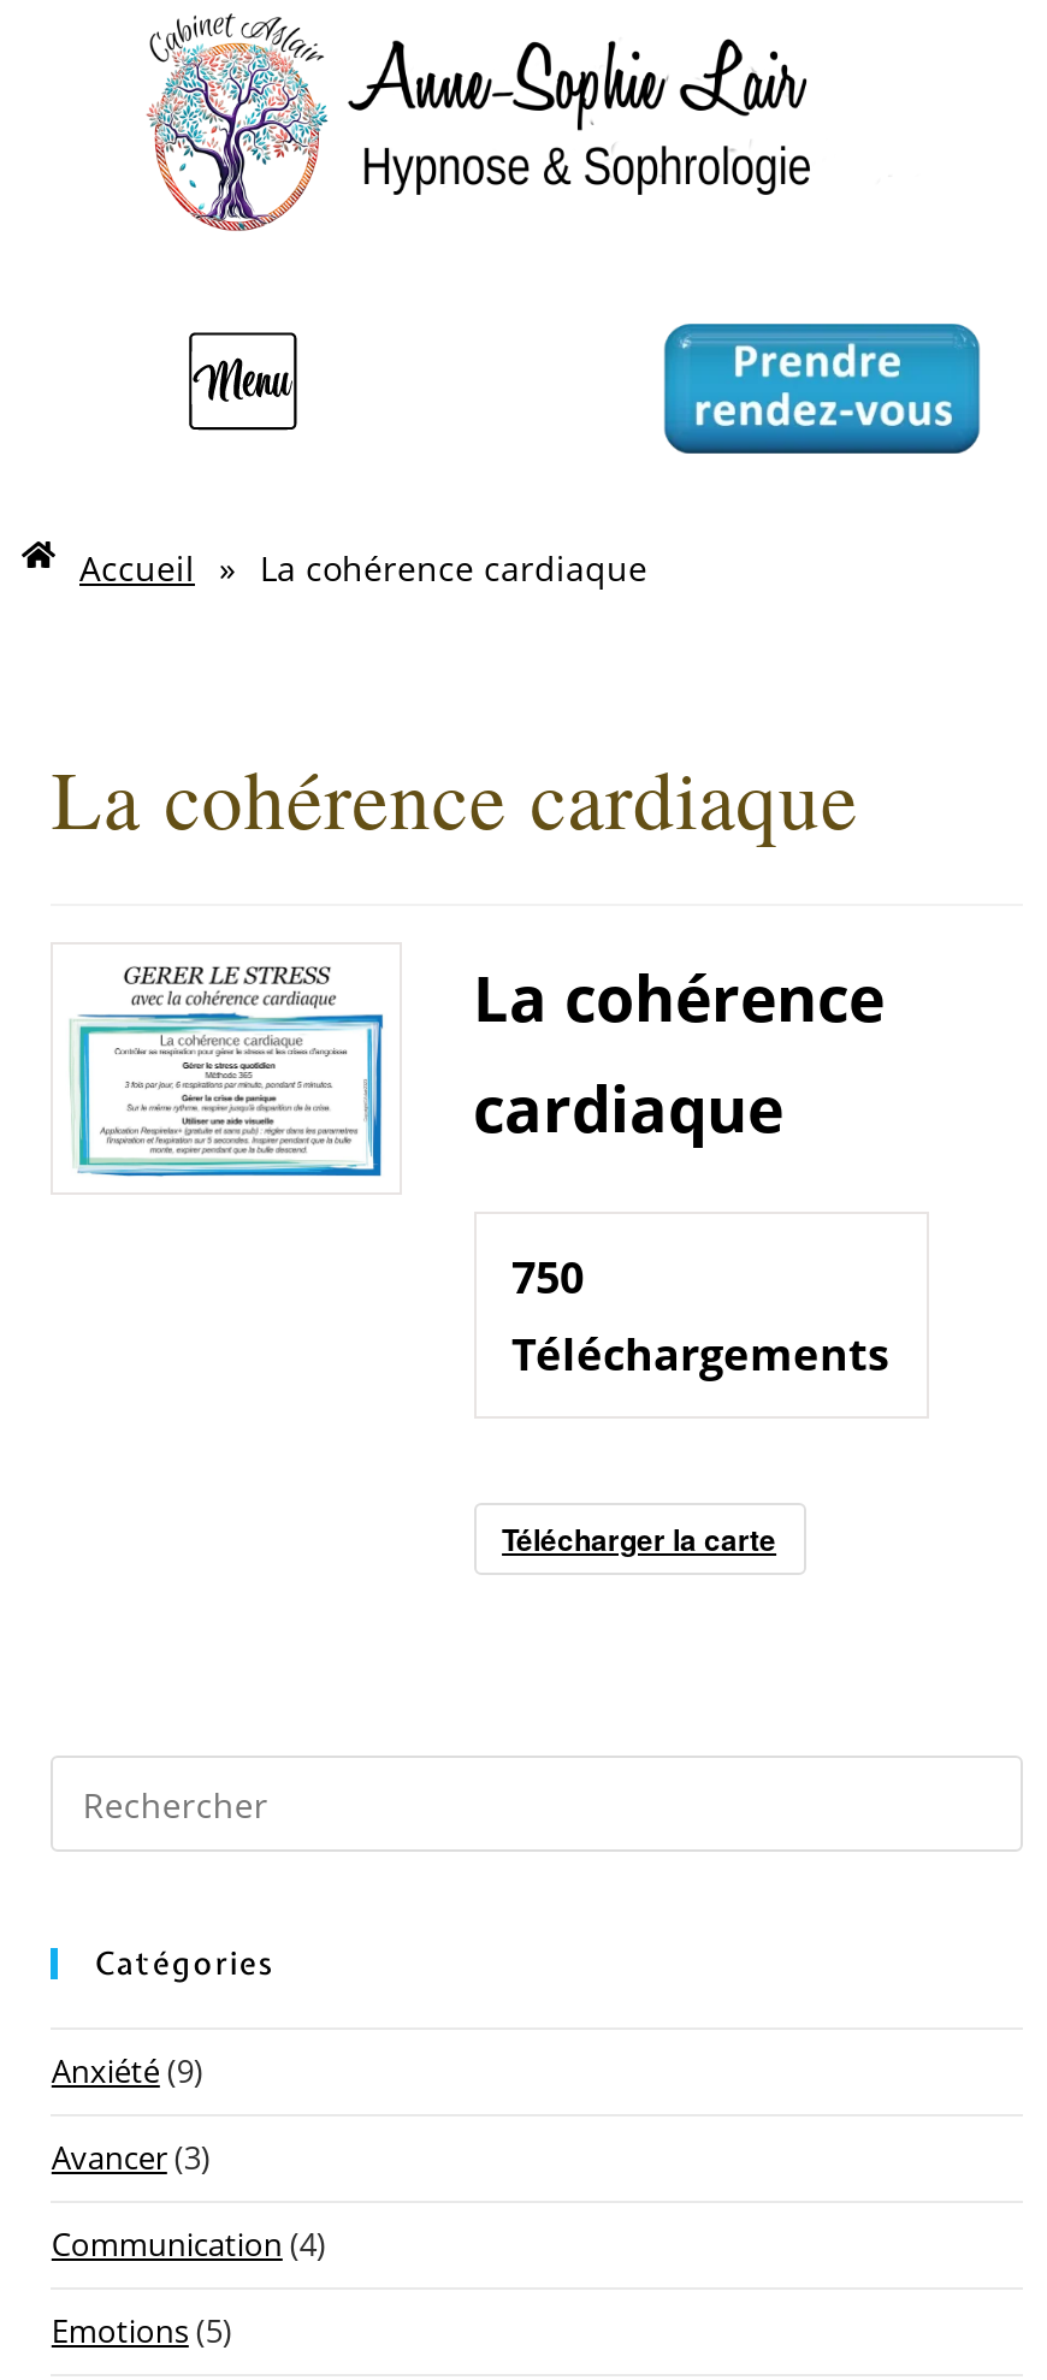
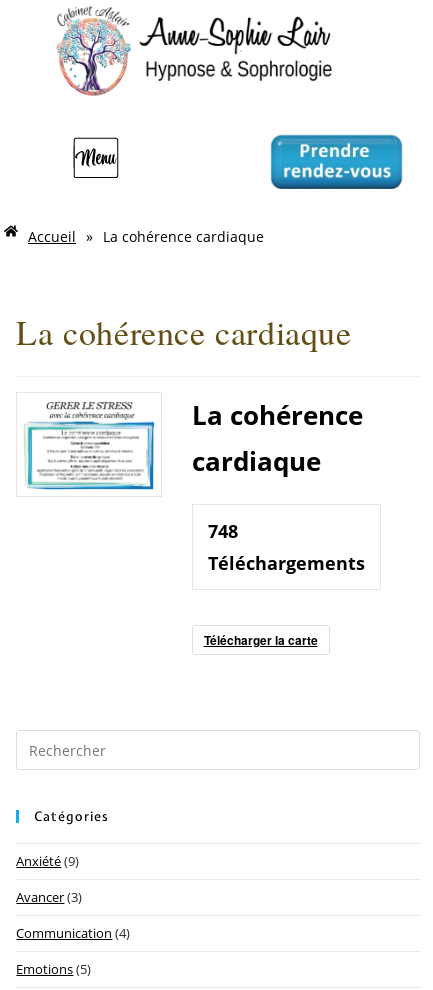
- 750
+ 748
